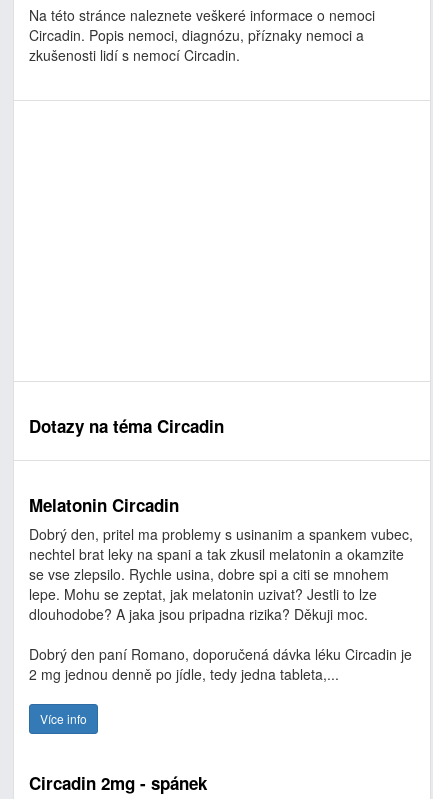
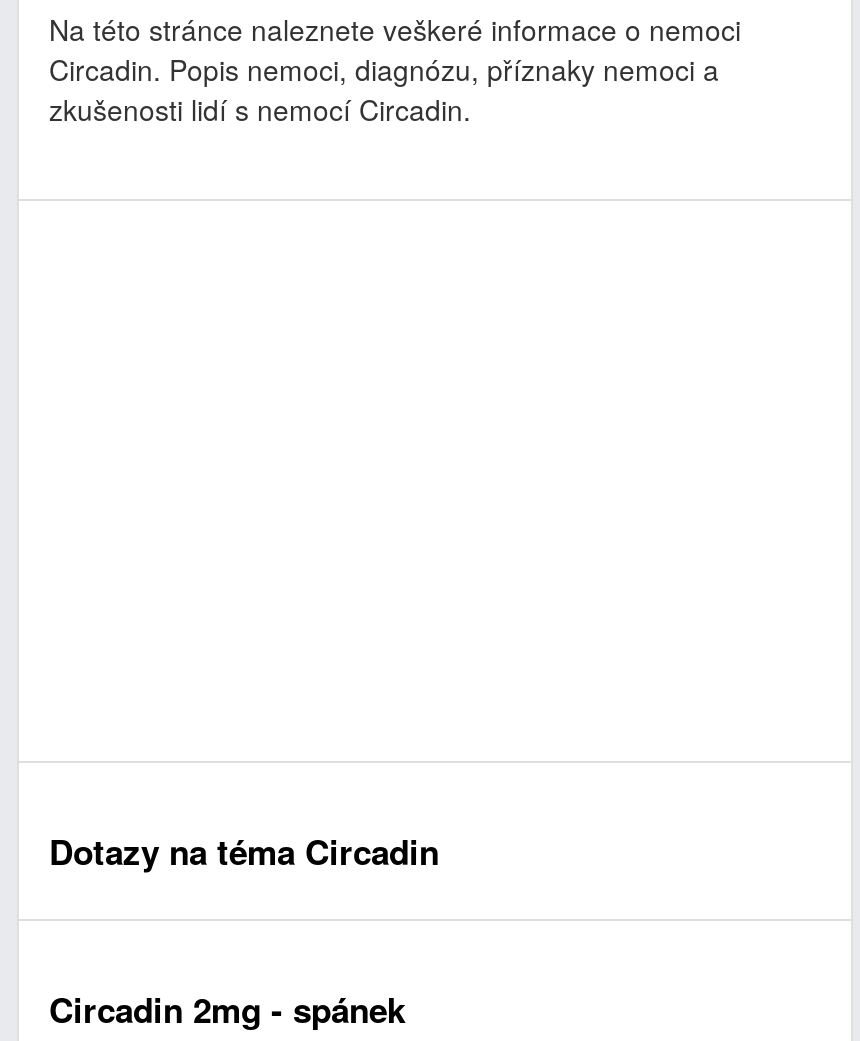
- Melatonin Circadin
- Dobrý den, pritel ma problemy s usinanim a spankem vubec,
- nechtel brat leky na spani a tak zkusil melatonin a okamzite
- se vse zlepsilo. Rychle usina, dobre spi a citi se mnohem
- lepe. Mohu se zeptat, jak melatonin uzivat? Jestli to lze
- dlouhodobe? A jaka jsou pripadna rizika? Děkuji moc.
- Dobrý den paní Romano, doporučená dávka léku Circadin je
- 2 mg jednou denně po jídle, tedy jedna tableta,...
- Více info
